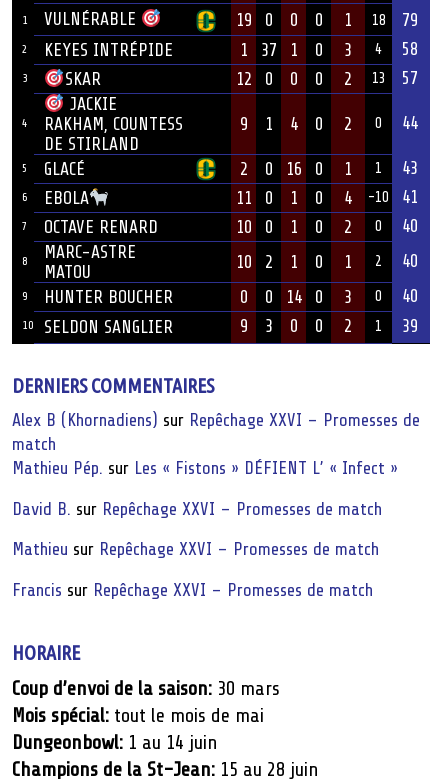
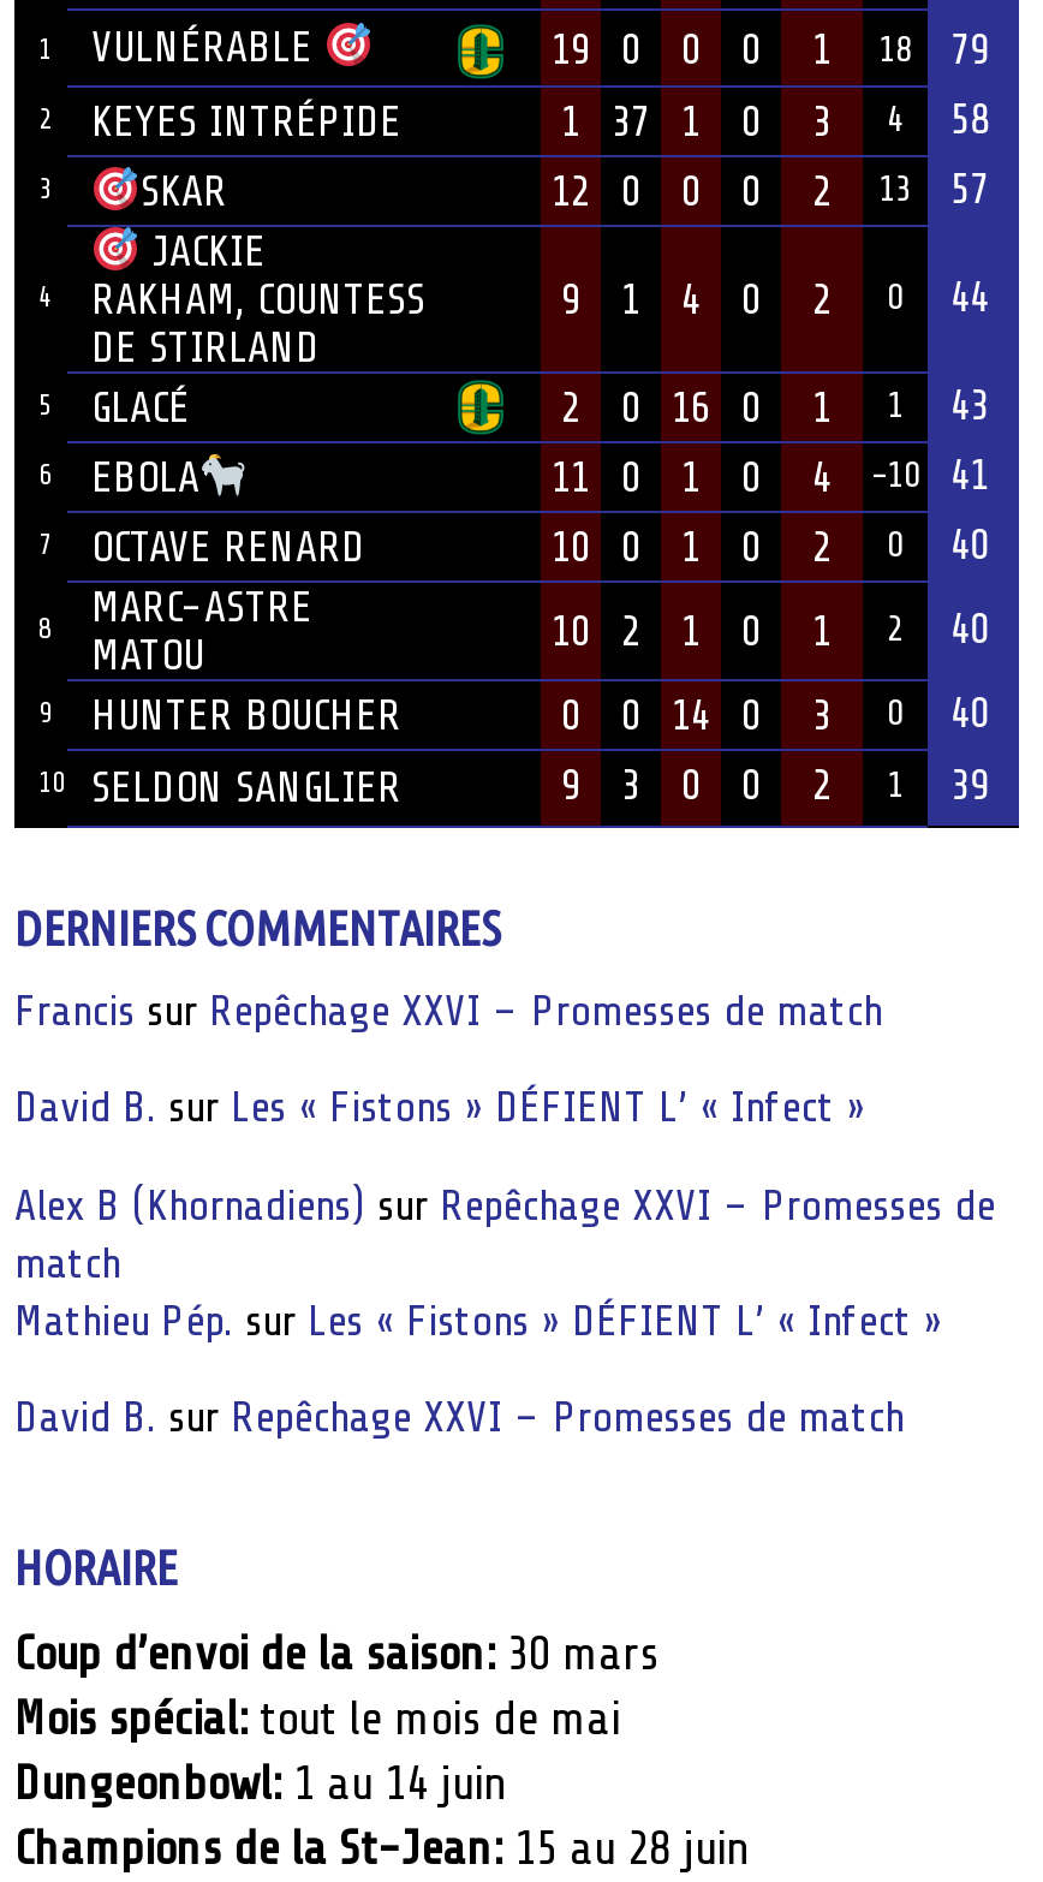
+ David B. sur Les « Fistons » DÉFIENT L’ « Infect »

moved down: Alex B (Khornadiens) sur Repêchage XXVI – Promesses de | match | Mathieu Pép. sur Les « Fistons » DÉFIENT L’ « Infect » | David B. sur Repêchage XXVI – Promesses de match

- Mathieu sur Repêchage XXVI – Promesses de match

moved up: Francis sur Repêchage XXVI – Promesses de match
